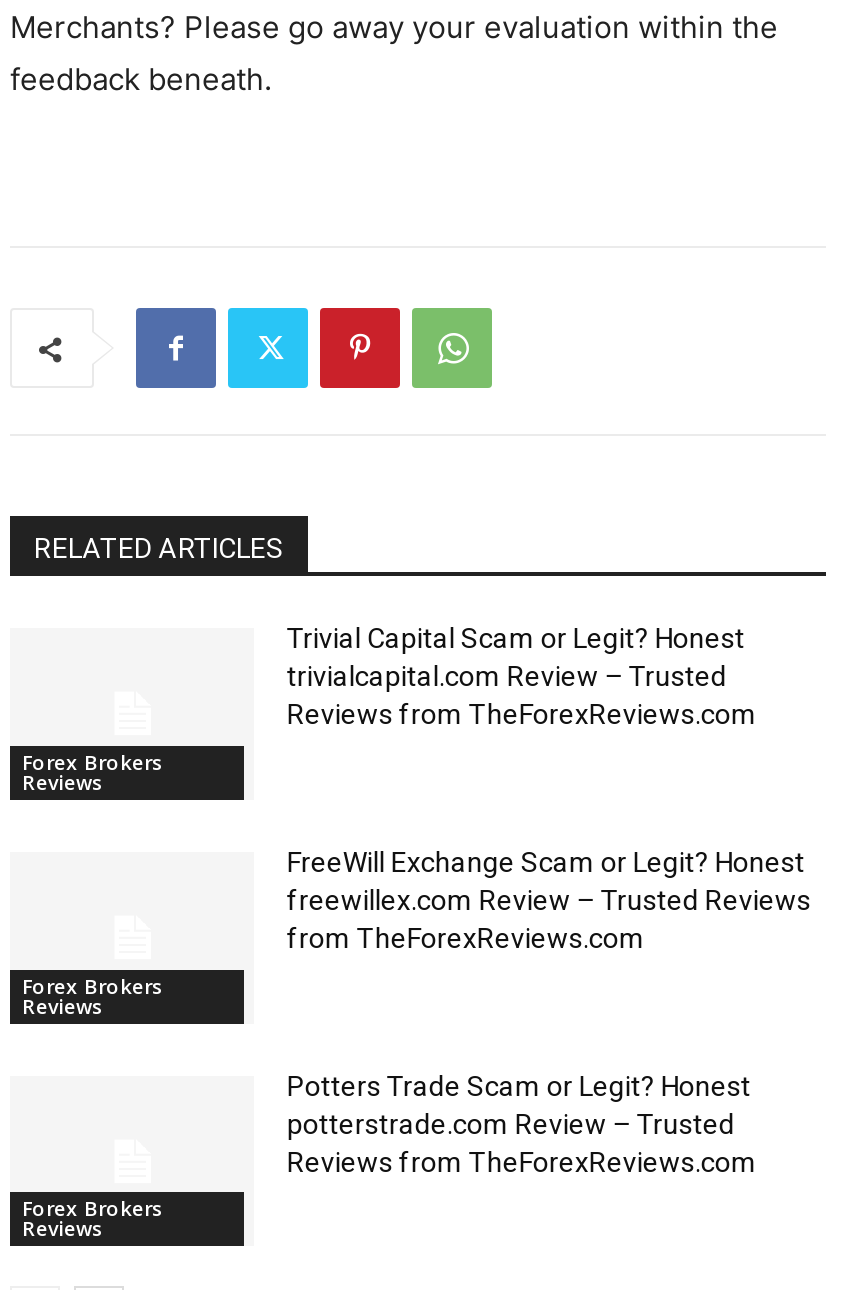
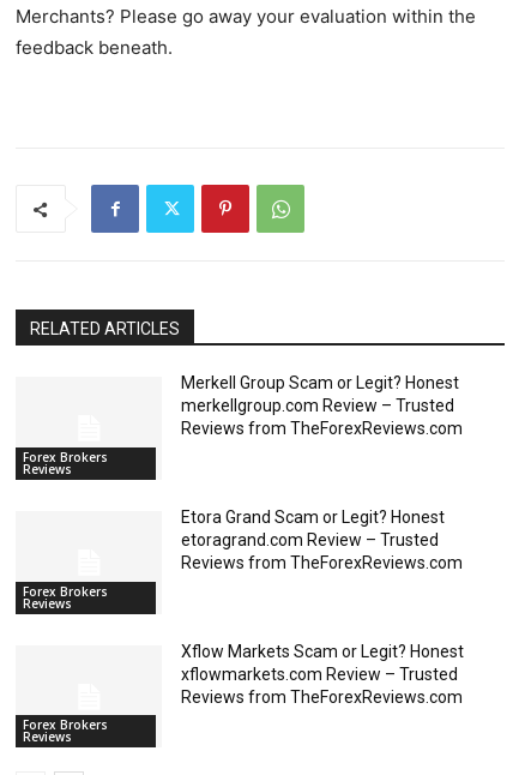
- Trivial Capital Scam or Legit? Honest
+ Merkell Group Scam or Legit? Honest

- trivialcapital.com Review – Trusted
+ merkellgroup.com Review – Trusted

- FreeWill Exchange Scam or Legit? Honest
- freewillex.com Review – Trusted Reviews
- from TheForexReviews.com
+ Etora Grand Scam or Legit? Honest
+ etoragrand.com Review – Trusted
+ Reviews from TheForexReviews.com

- Potters Trade Scam or Legit? Honest
+ Xflow Markets Scam or Legit? Honest

- potterstrade.com Review – Trusted
+ xflowmarkets.com Review – Trusted
